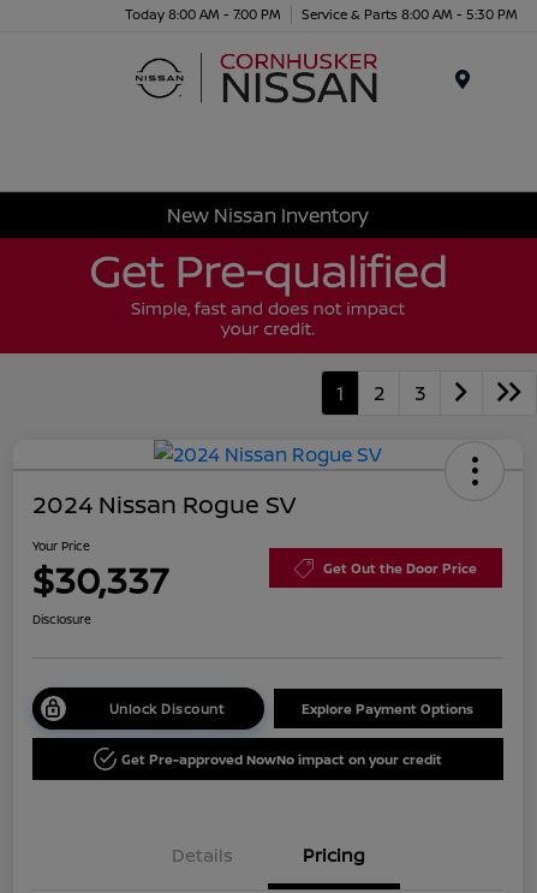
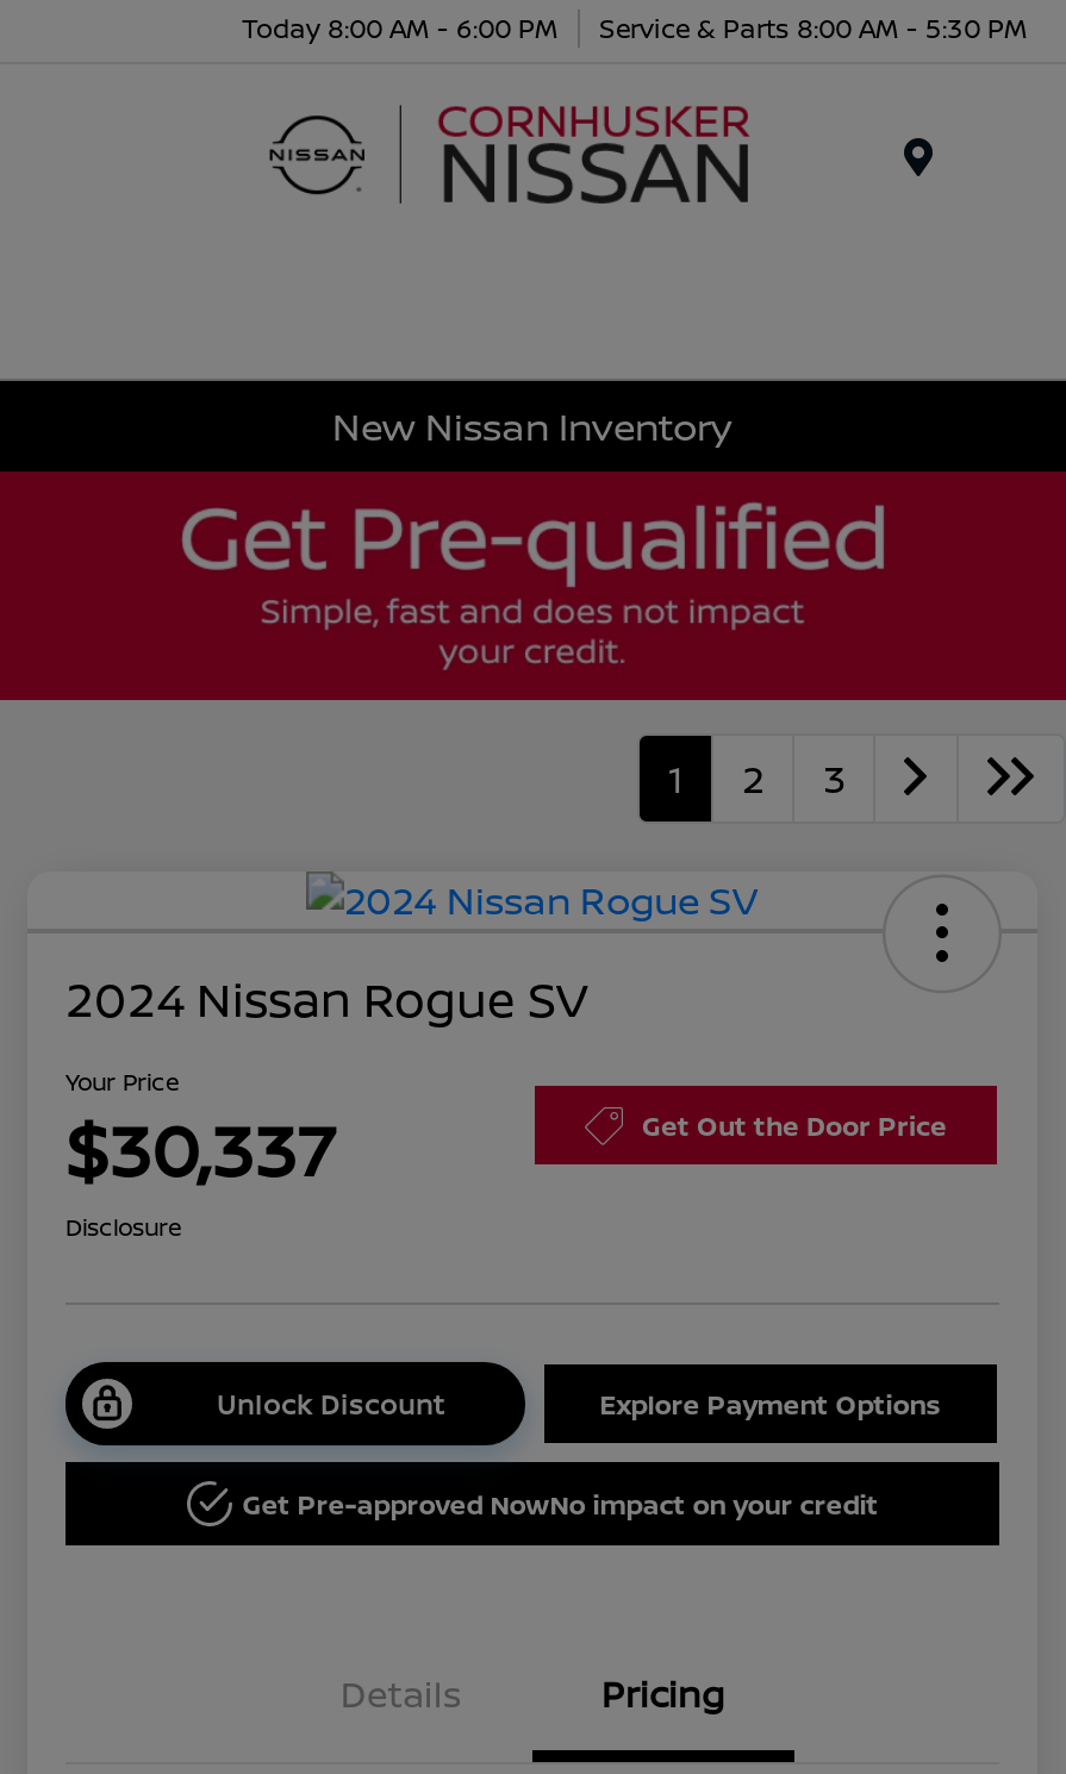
- Today 8:00 AM - 7:00 PM Service & Parts 8:00 AM - 5:30 PM
+ Today 8:00 AM - 6:00 PM Service & Parts 8:00 AM - 5:30 PM
